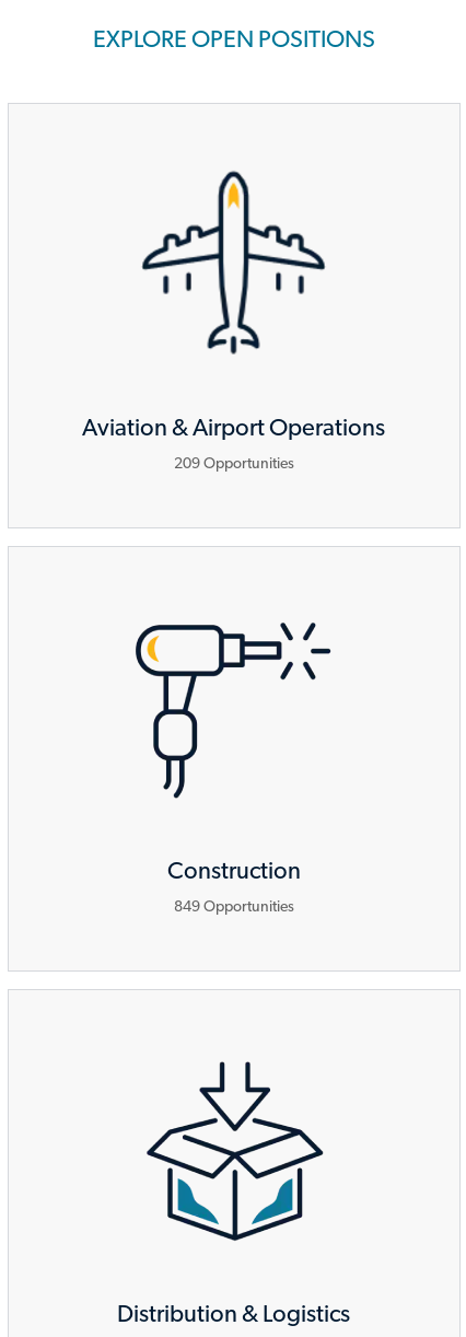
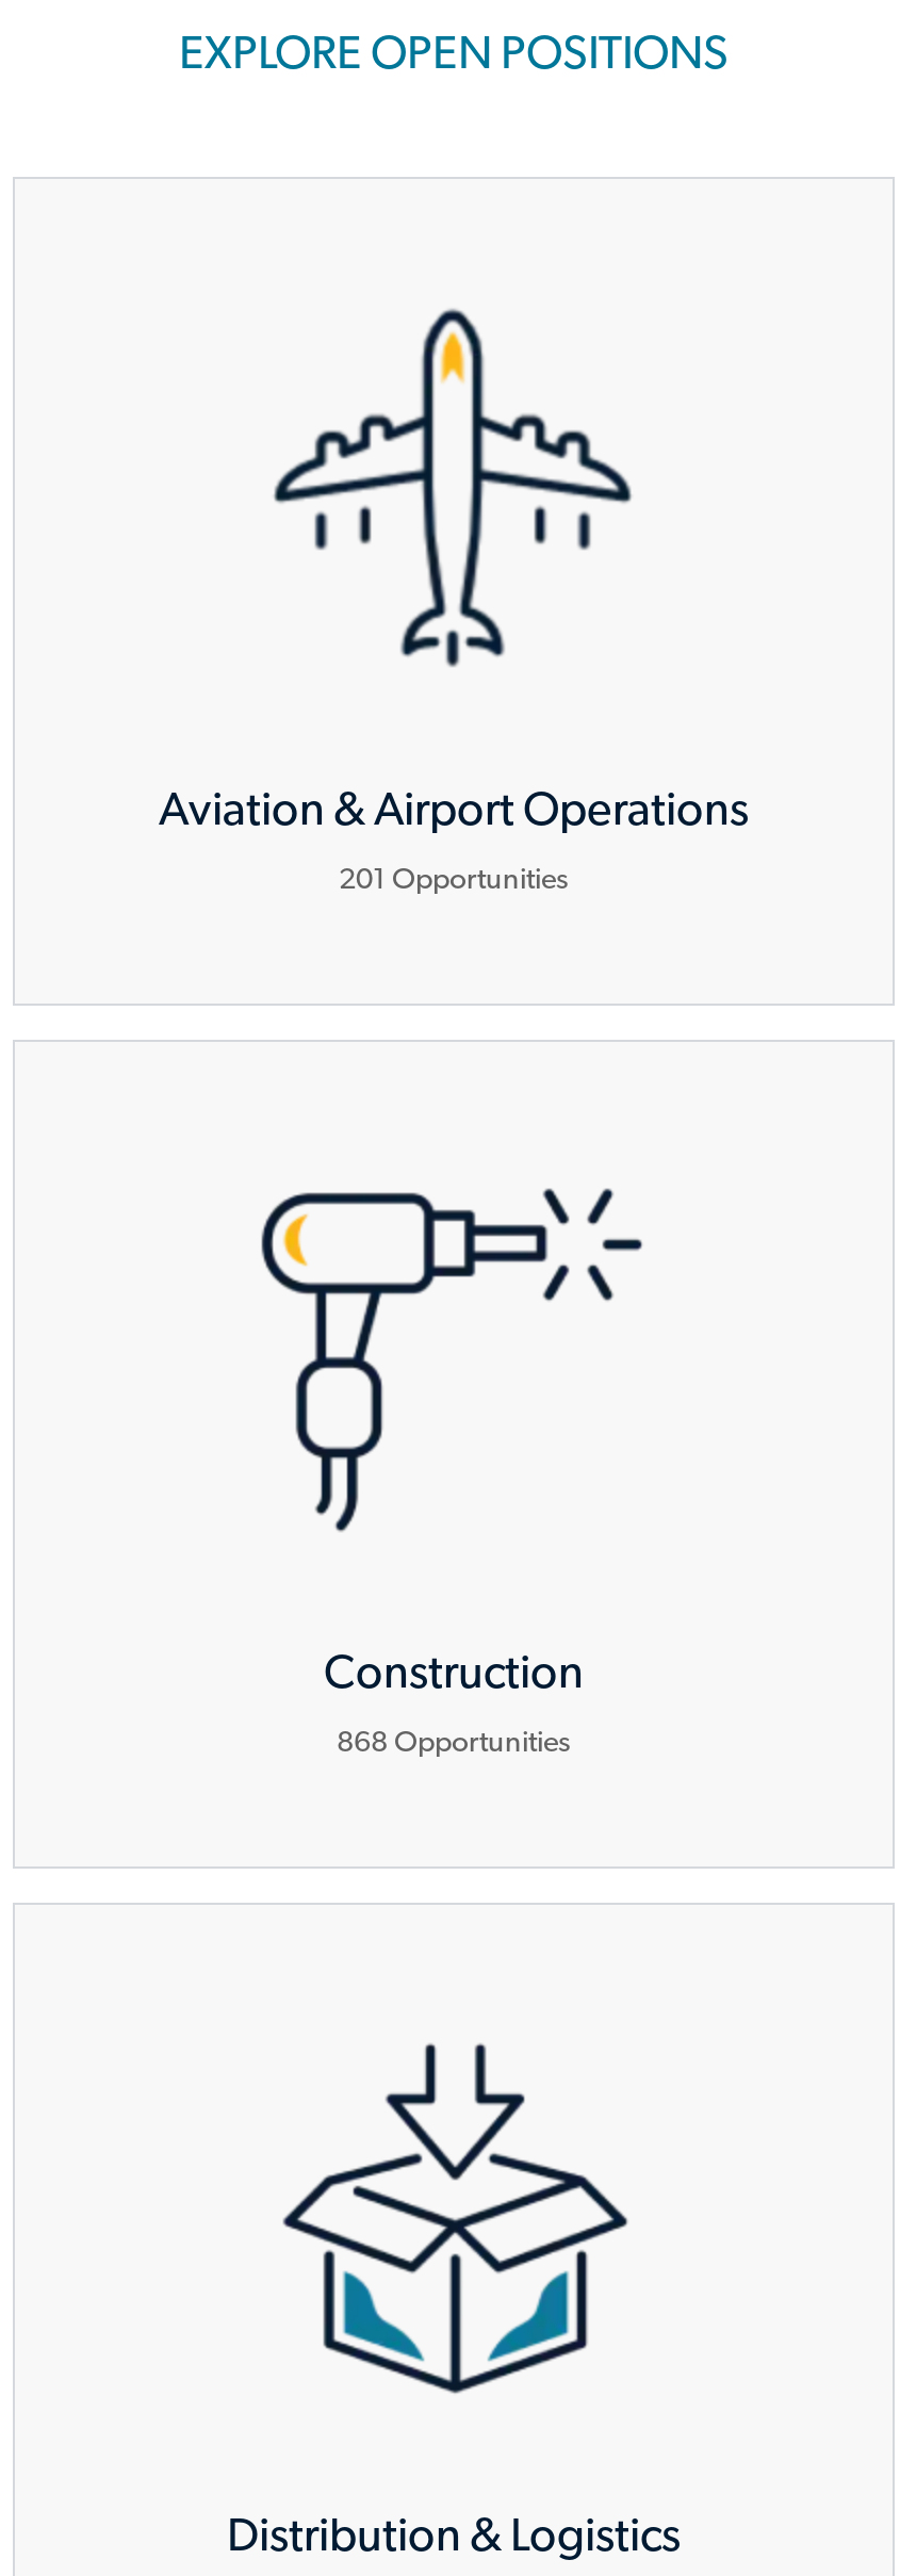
- 209 Opportunities
+ 201 Opportunities

- 849 Opportunities
+ 868 Opportunities
